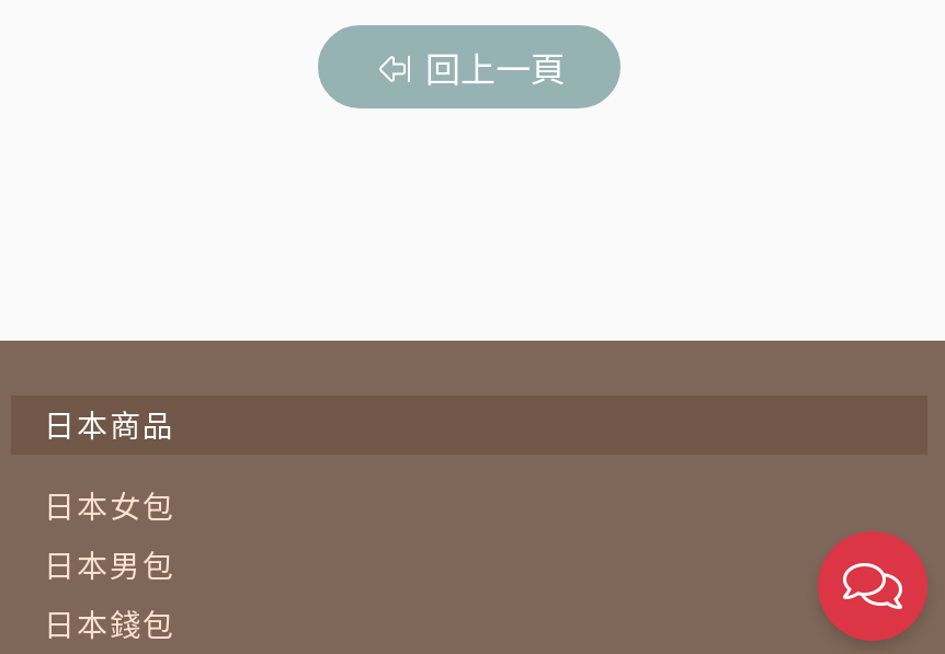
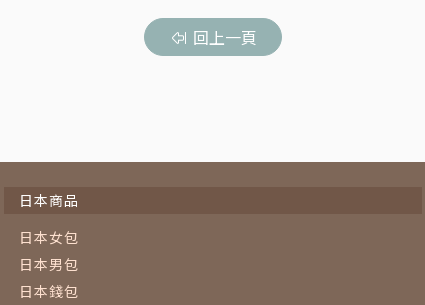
- [image]
